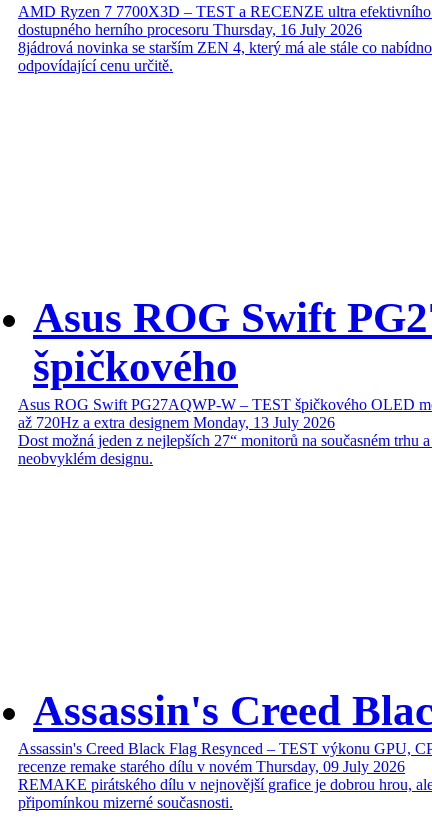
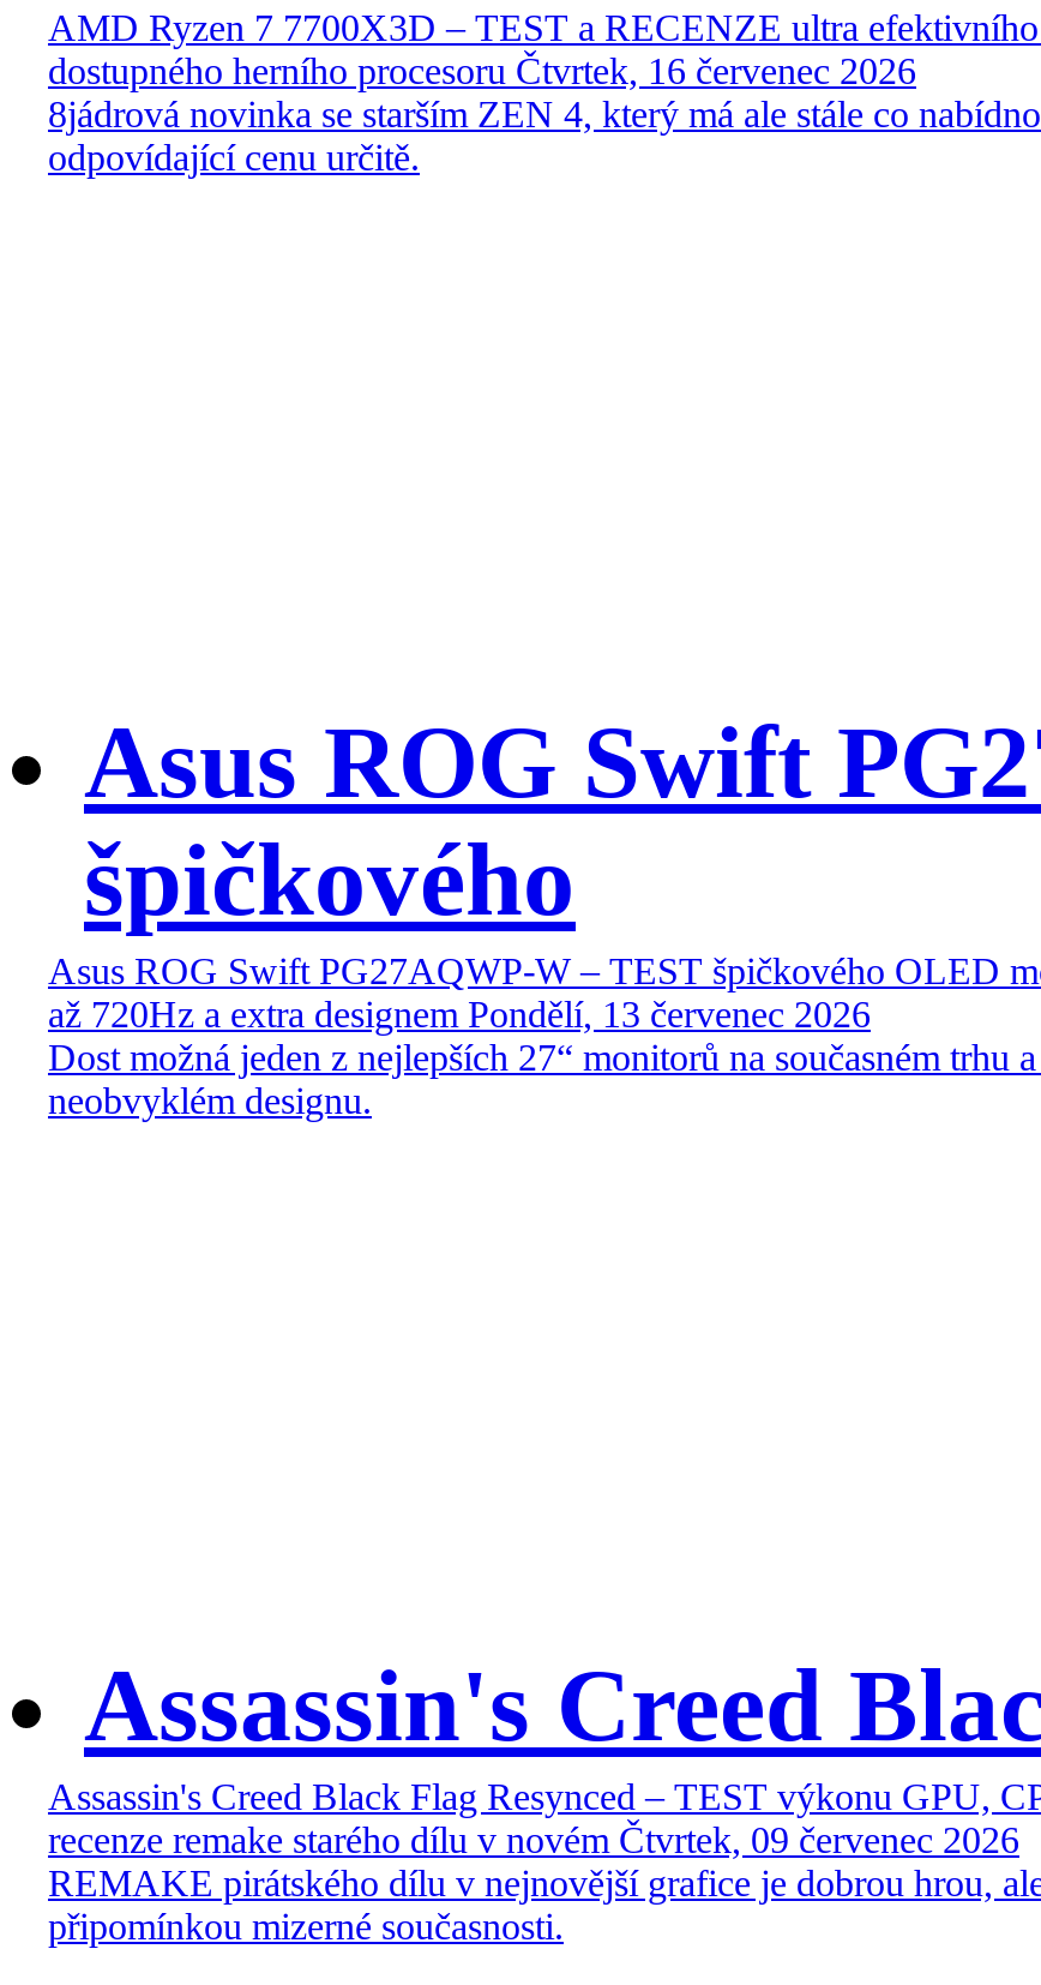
- dostupného herního procesoru Thursday, 16 July 2026
+ dostupného herního procesoru Čtvrtek, 16 červenec 2026

- až 720Hz a extra designem Monday, 13 July 2026
+ až 720Hz a extra designem Pondělí, 13 červenec 2026

- recenze remake starého dílu v novém Thursday, 09 July 2026
+ recenze remake starého dílu v novém Čtvrtek, 09 červenec 2026
